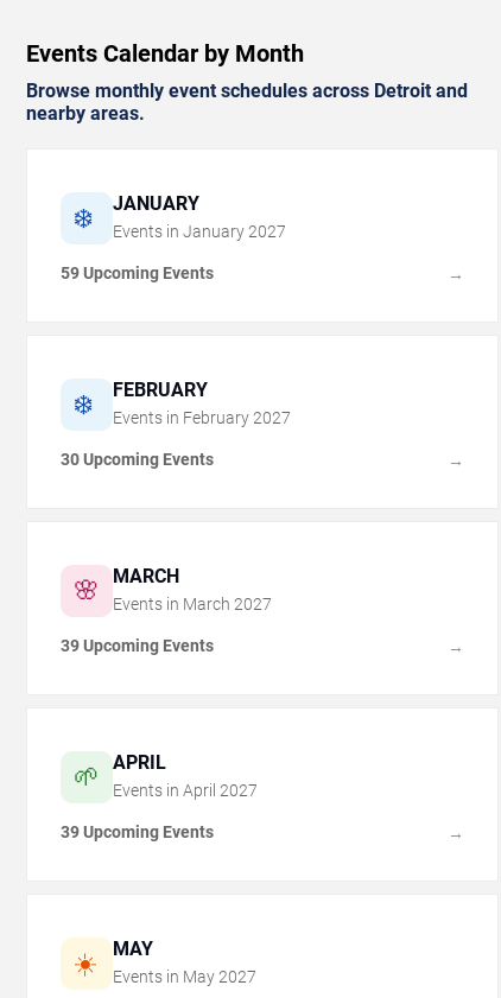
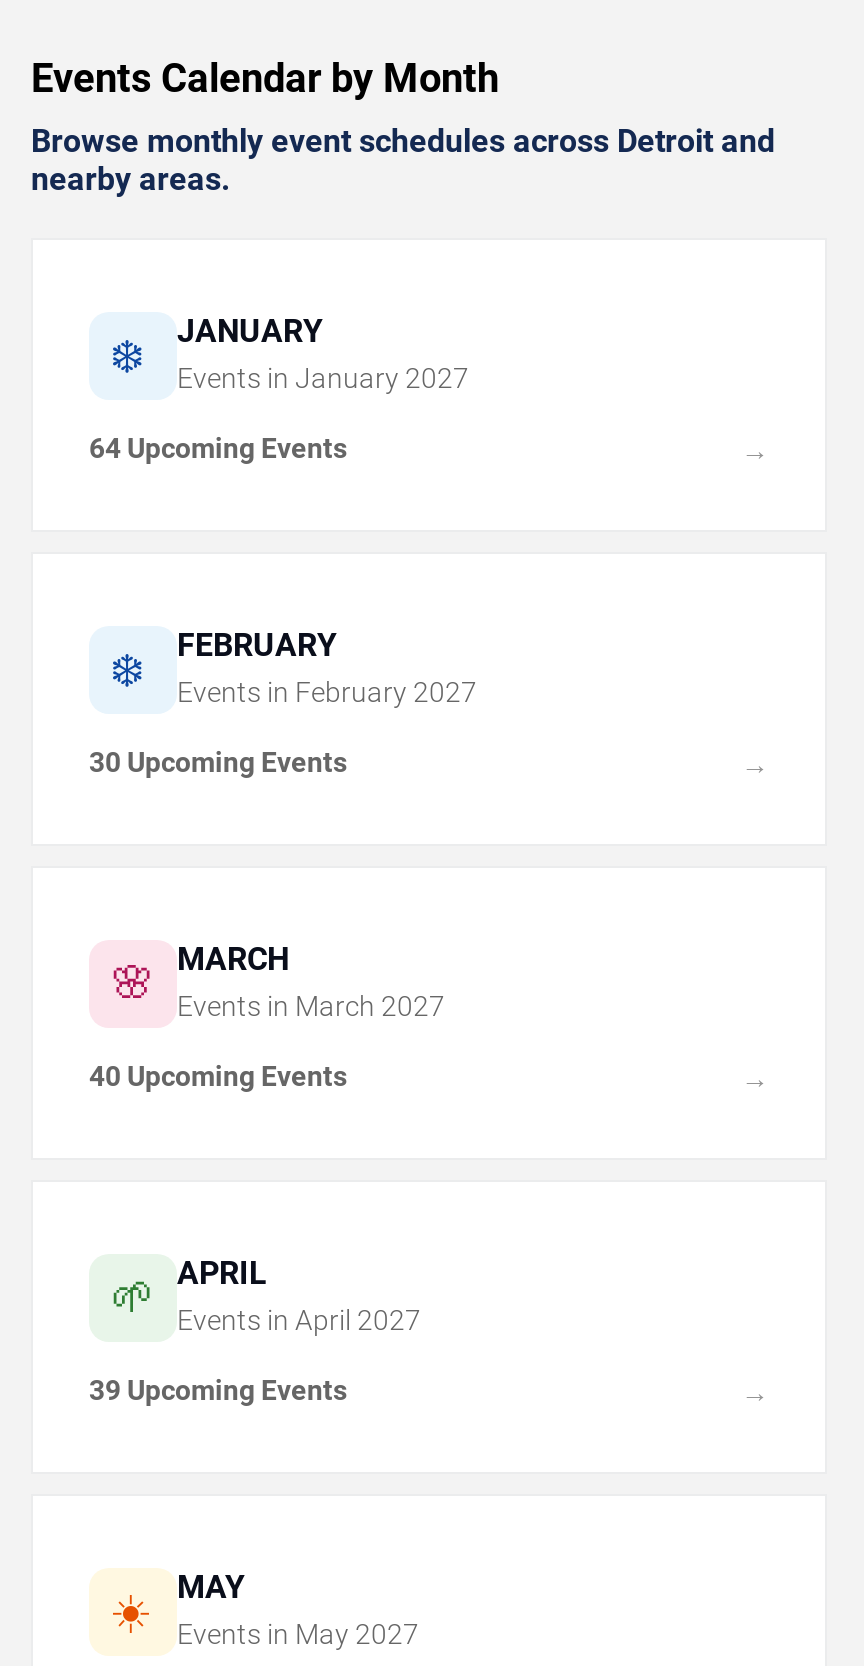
- 59 Upcoming Events
+ 64 Upcoming Events

- 39 Upcoming Events
+ 40 Upcoming Events
